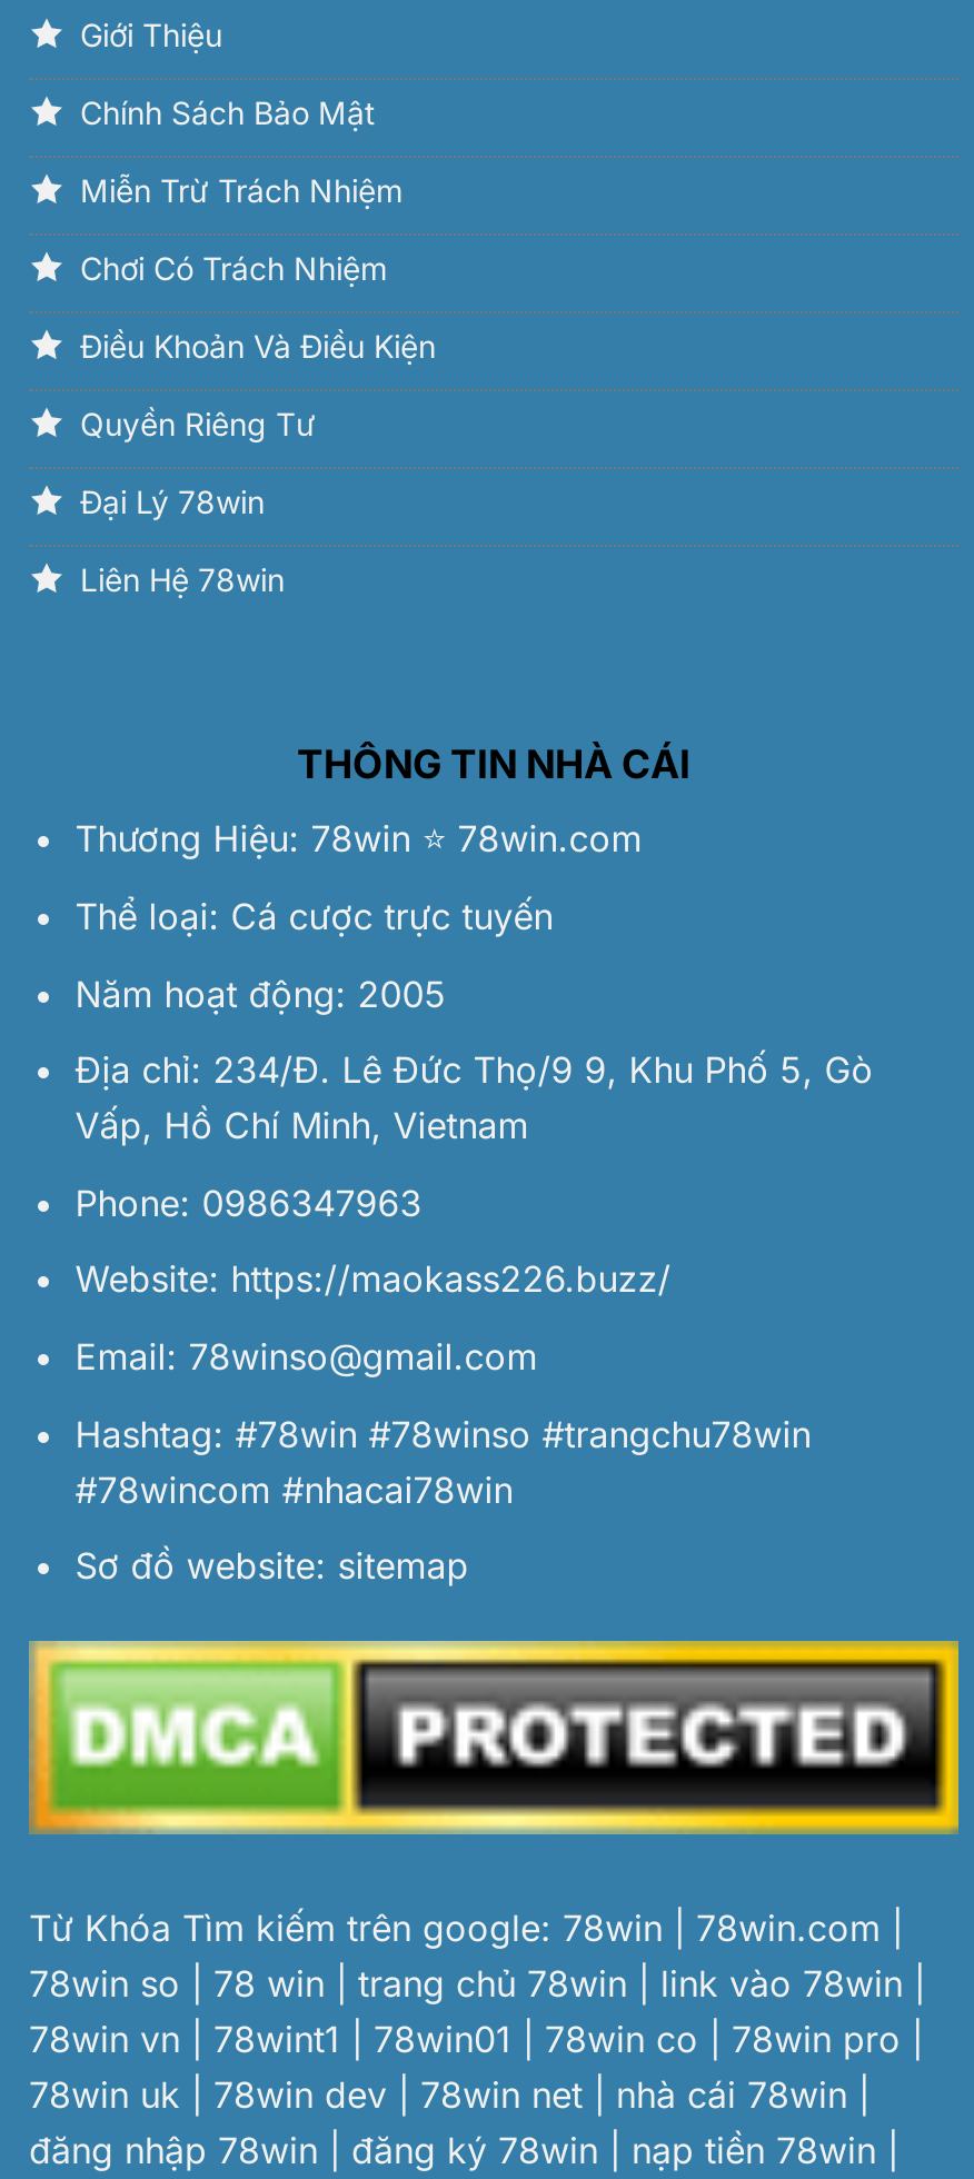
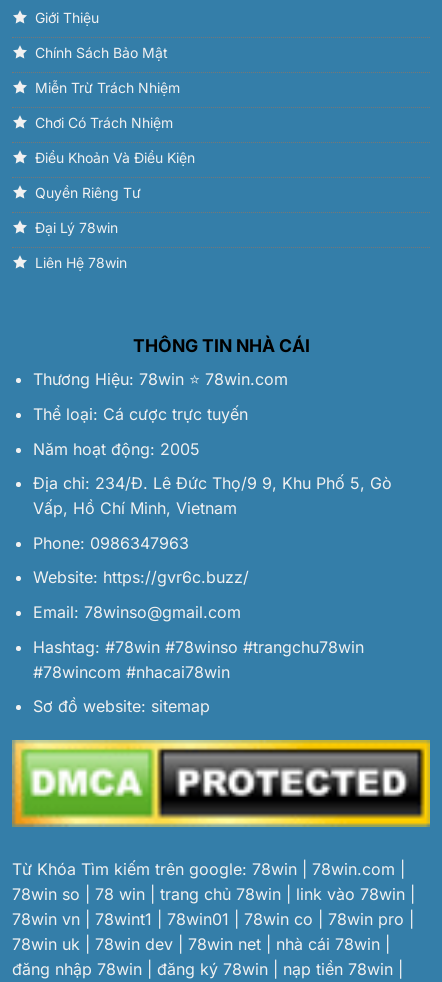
- Website: https://maokass226.buzz/
+ Website: https://gvr6c.buzz/
